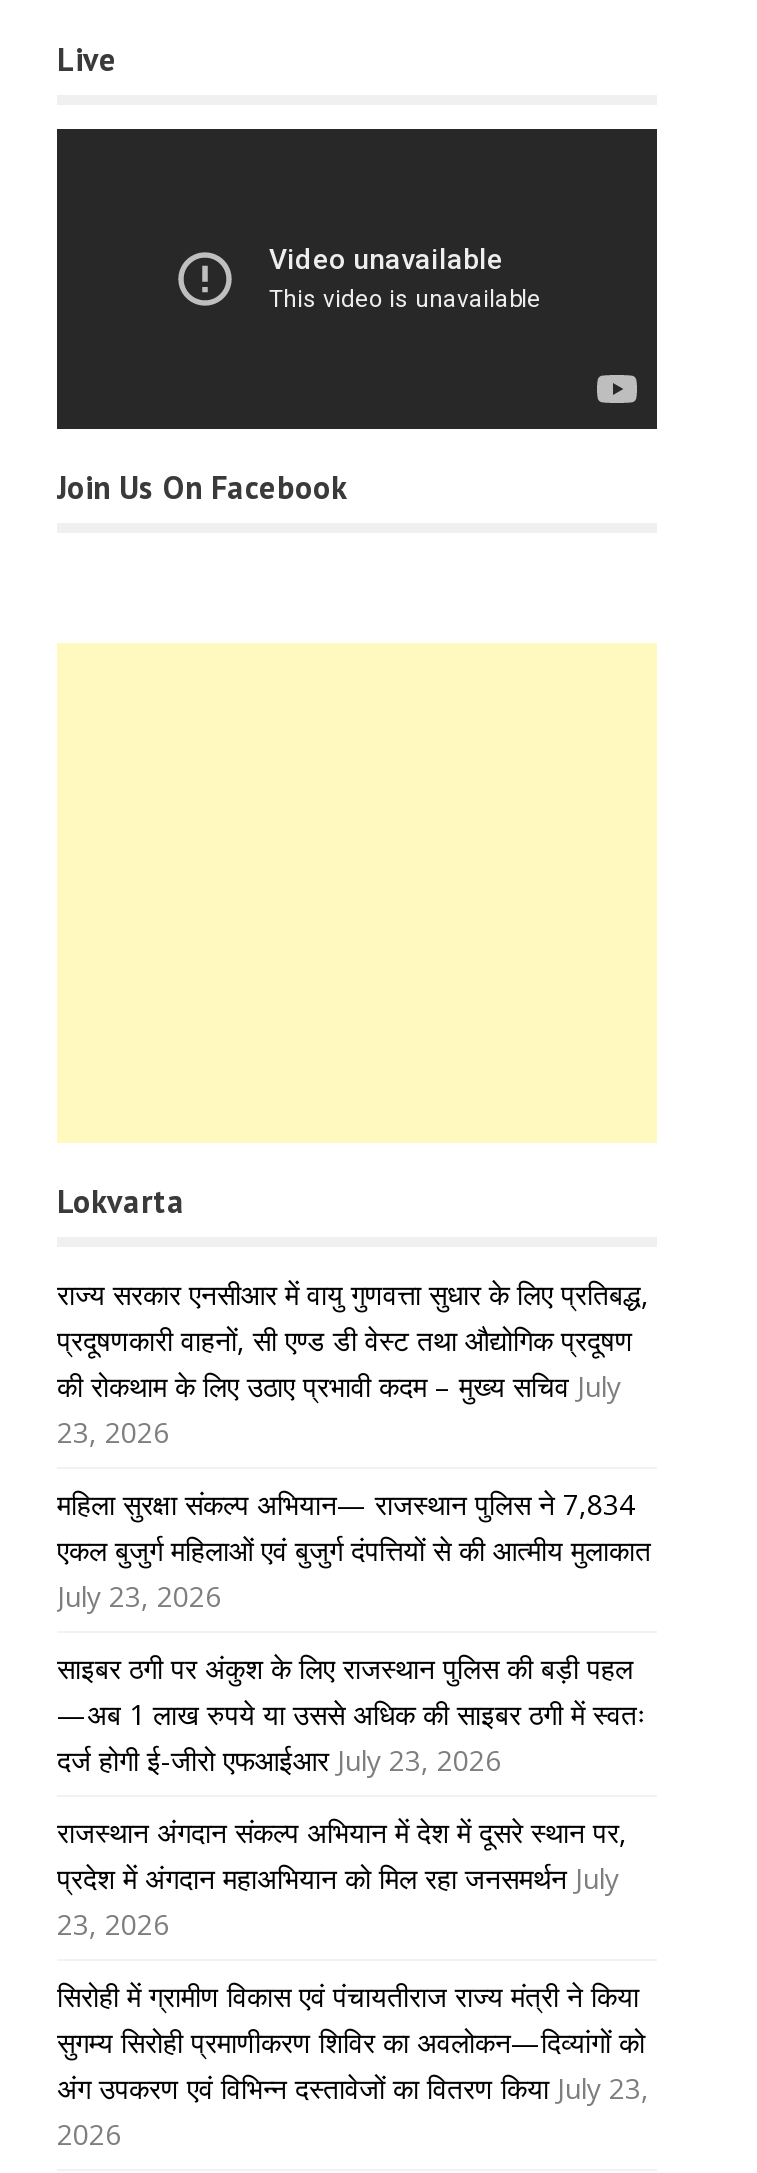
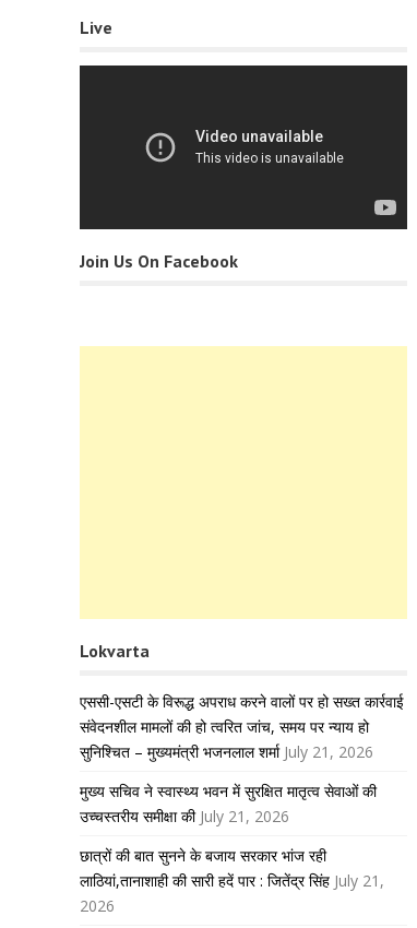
- राज्य सरकार एनसीआर में वायु गुणवत्ता सुधार के लिए प्रतिबद्ध,
- प्रदूषणकारी वाहनों, सी एण्ड डी वेस्ट तथा औद्योगिक प्रदूषण
- की रोकथाम के लिए उठाए प्रभावी कदम – मुख्य सचिव July
- 23, 2026
- महिला सुरक्षा संकल्प अभियान— राजस्थान पुलिस ने 7,834
- एकल बुजुर्ग महिलाओं एवं बुजुर्ग दंपत्तियों से की आत्मीय मुलाकात
- July 23, 2026
- साइबर ठगी पर अंकुश के लिए राजस्थान पुलिस की बड़ी पहल
- —अब 1 लाख रुपये या उससे अधिक की साइबर ठगी में स्वतः
- दर्ज होगी ई-जीरो एफआईआर July 23, 2026
- राजस्थान अंगदान संकल्प अभियान में देश में दूसरे स्थान पर,
- प्रदेश में अंगदान महाअभियान को मिल रहा जनसमर्थन July
- 23, 2026
- सिरोही में ग्रामीण विकास एवं पंचायतीराज राज्य मंत्री ने किया
- सुगम्य सिरोही प्रमाणीकरण शिविर का अवलोकन—दिव्यांगों को
- अंग उपकरण एवं विभिन्न दस्तावेजों का वितरण किया July 23,
+ एससी-एसटी के विरूद्ध अपराध करने वालों पर हो सख्त कार्रवाई
+ संवेदनशील मामलों की हो त्वरित जांच, समय पर न्याय हो
+ सुनिश्चित – मुख्यमंत्री भजनलाल शर्मा July 21, 2026
+ मुख्य सचिव ने स्वास्थ्य भवन में सुरक्षित मातृत्व सेवाओं की
+ उच्चस्तरीय समीक्षा की July 21, 2026
+ छात्रों की बात सुनने के बजाय सरकार भांज रही
+ लाठियां,तानाशाही की सारी हदें पार : जितेंद्र सिंह July 21,
